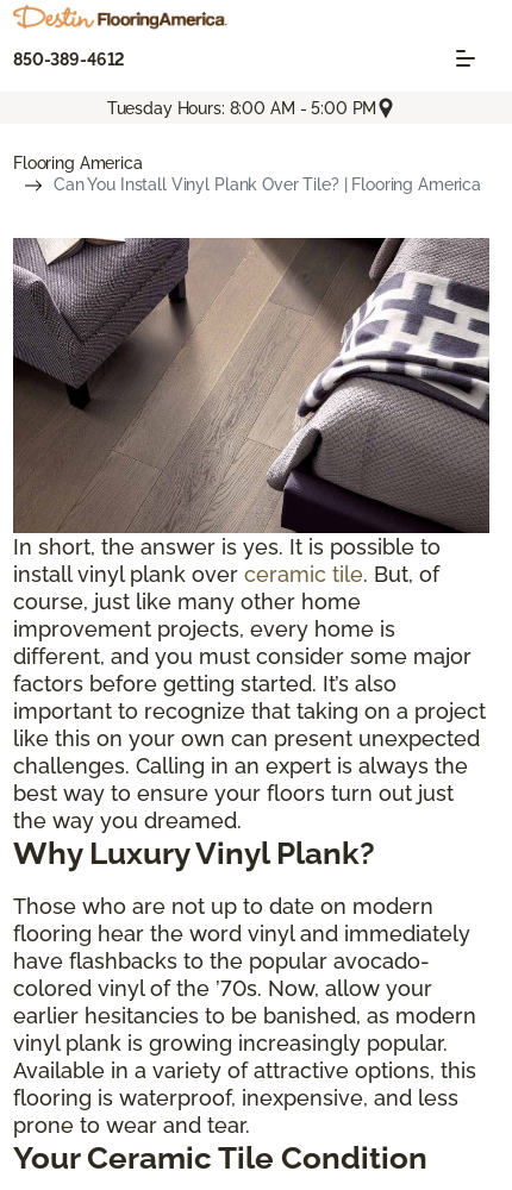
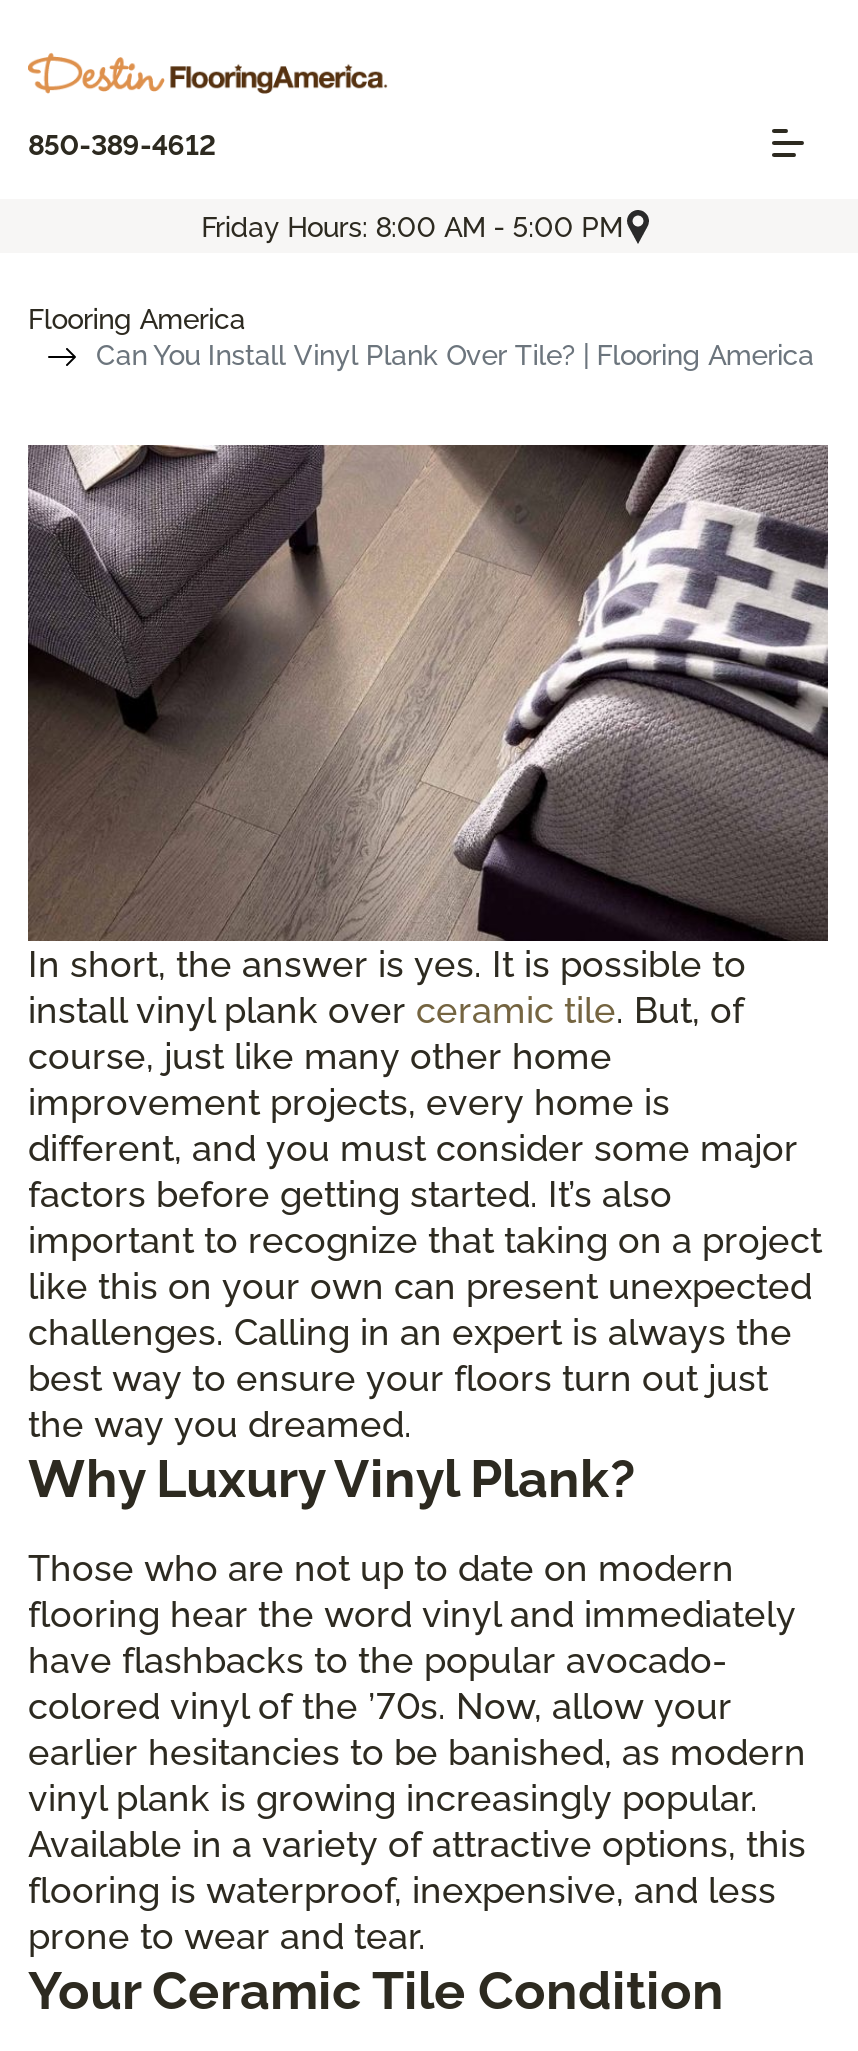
- Tuesday Hours: 8:00 AM - 5:00 PM
+ Friday Hours: 8:00 AM - 5:00 PM
